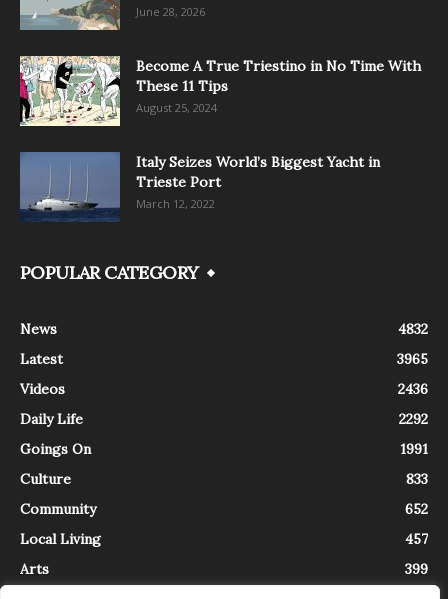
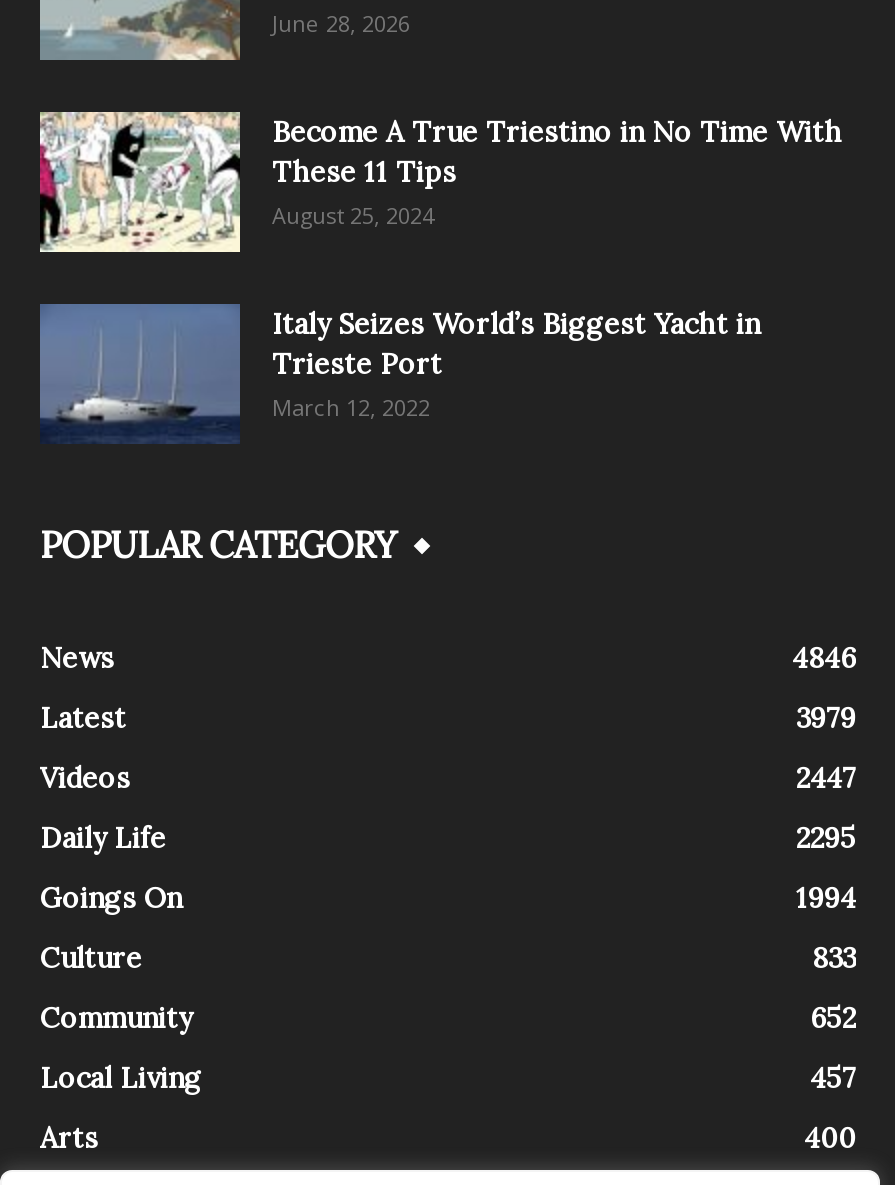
- 4832
+ 4846

- 3965
+ 3979

- 2436
+ 2447

- 2292
+ 2295

- 1991
+ 1994

- 399
+ 400
